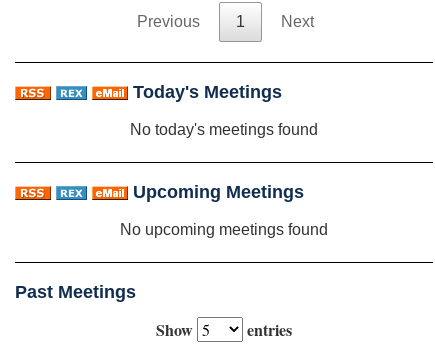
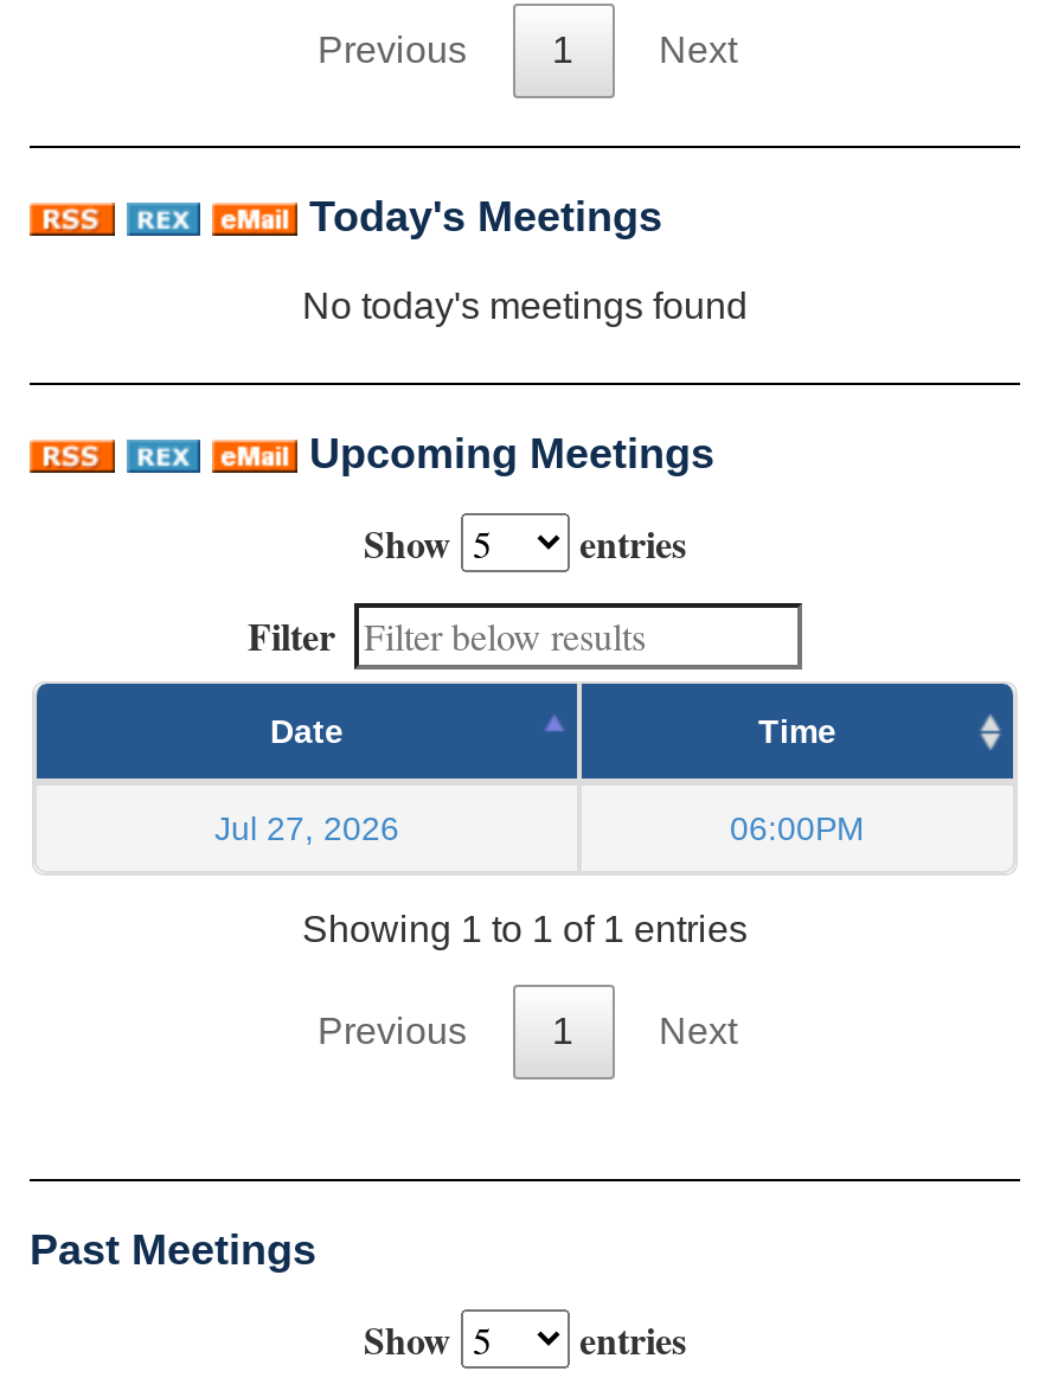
- No upcoming meetings found
+ Show
+ entries
+ Filter
+ Date
+ Time
+ Jul 27, 2026
+ 06:00PM
+ Showing 1 to 1 of 1 entries
+ Previous
+ 1
+ Next
